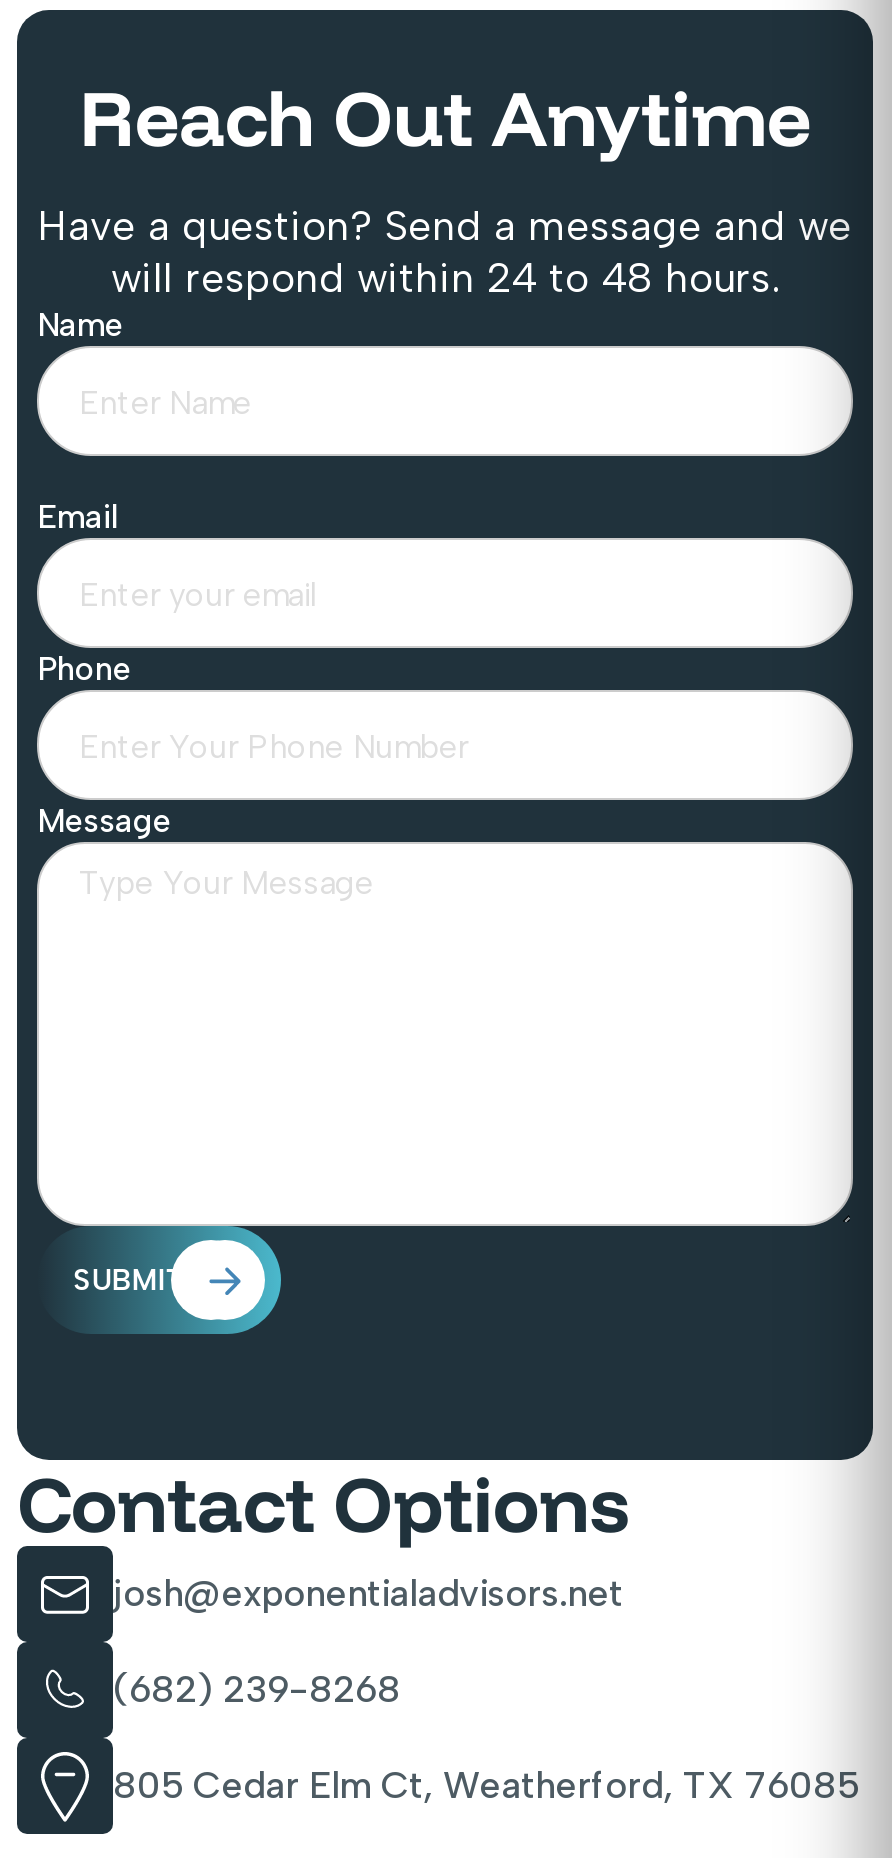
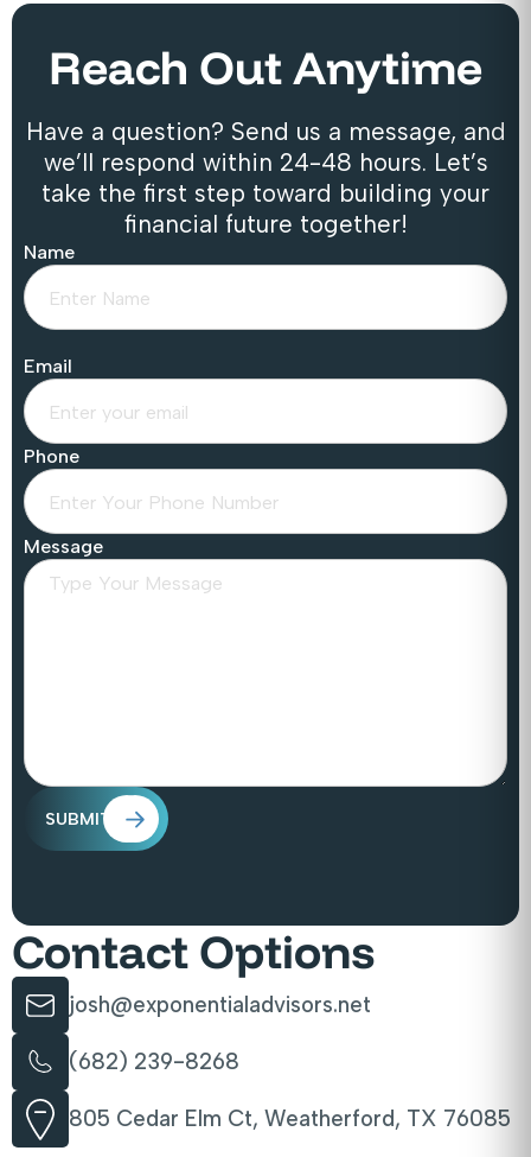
- Have a question? Send a message and we
- will respond within 24 to 48 hours.
+ Have a question? Send us a message, and
+ we’ll respond within 24-48 hours. Let’s
+ take the first step toward building your
+ financial future together!
